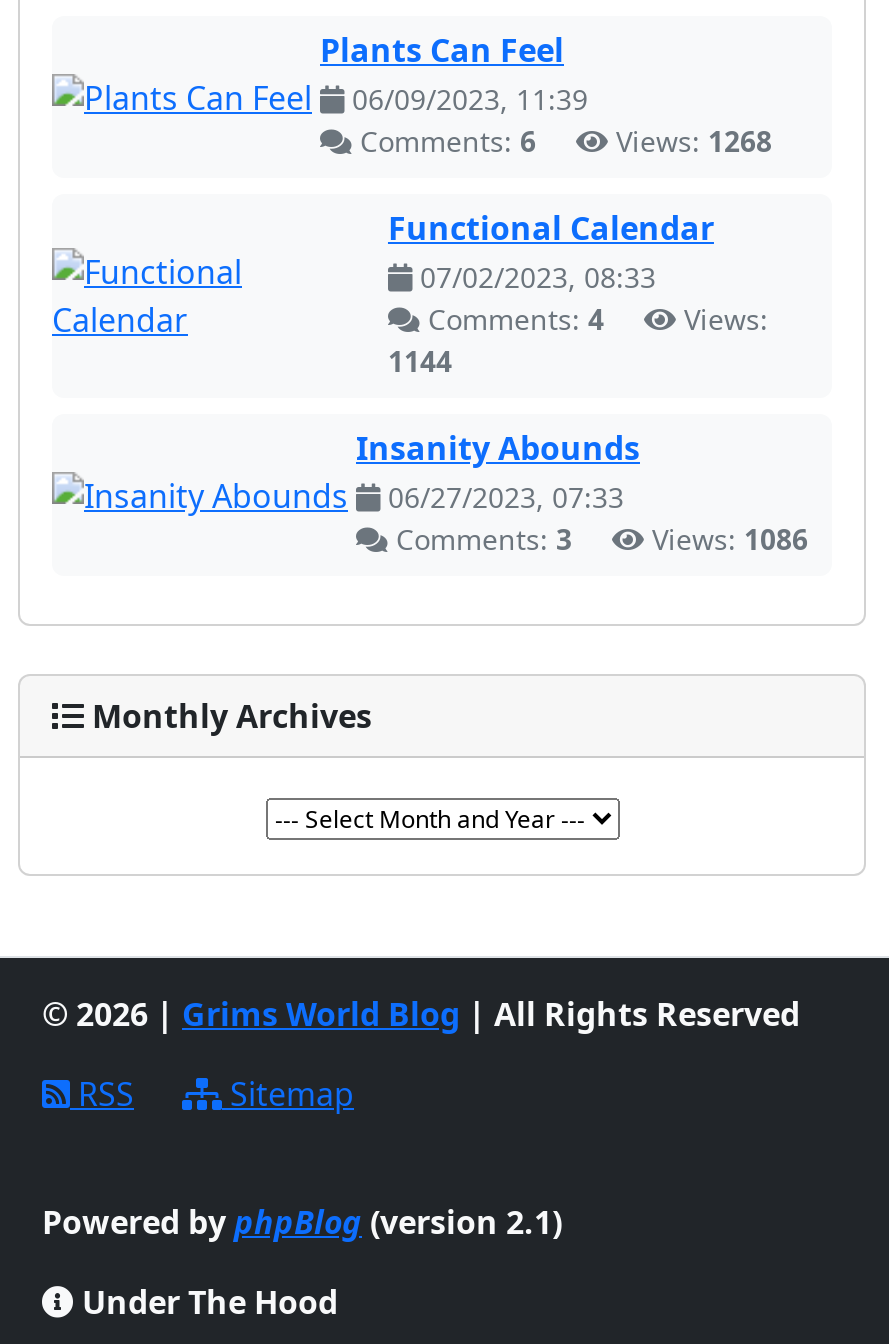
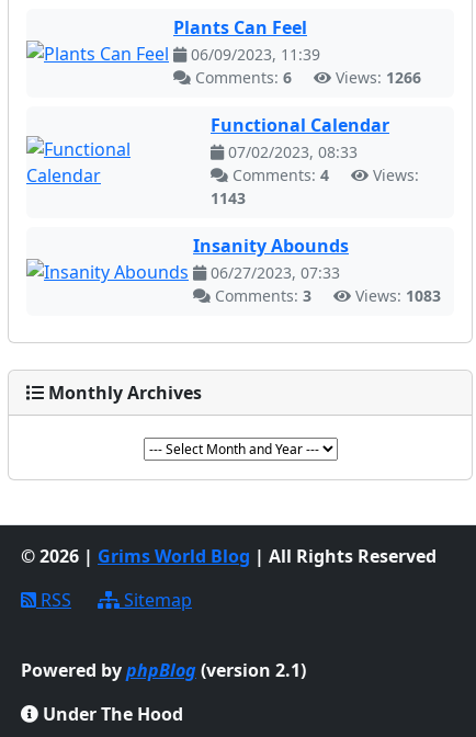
- Comments: 6 Views: 1268
+ Comments: 6 Views: 1266

- 1144
+ 1143

- Comments: 3 Views: 1086
+ Comments: 3 Views: 1083
